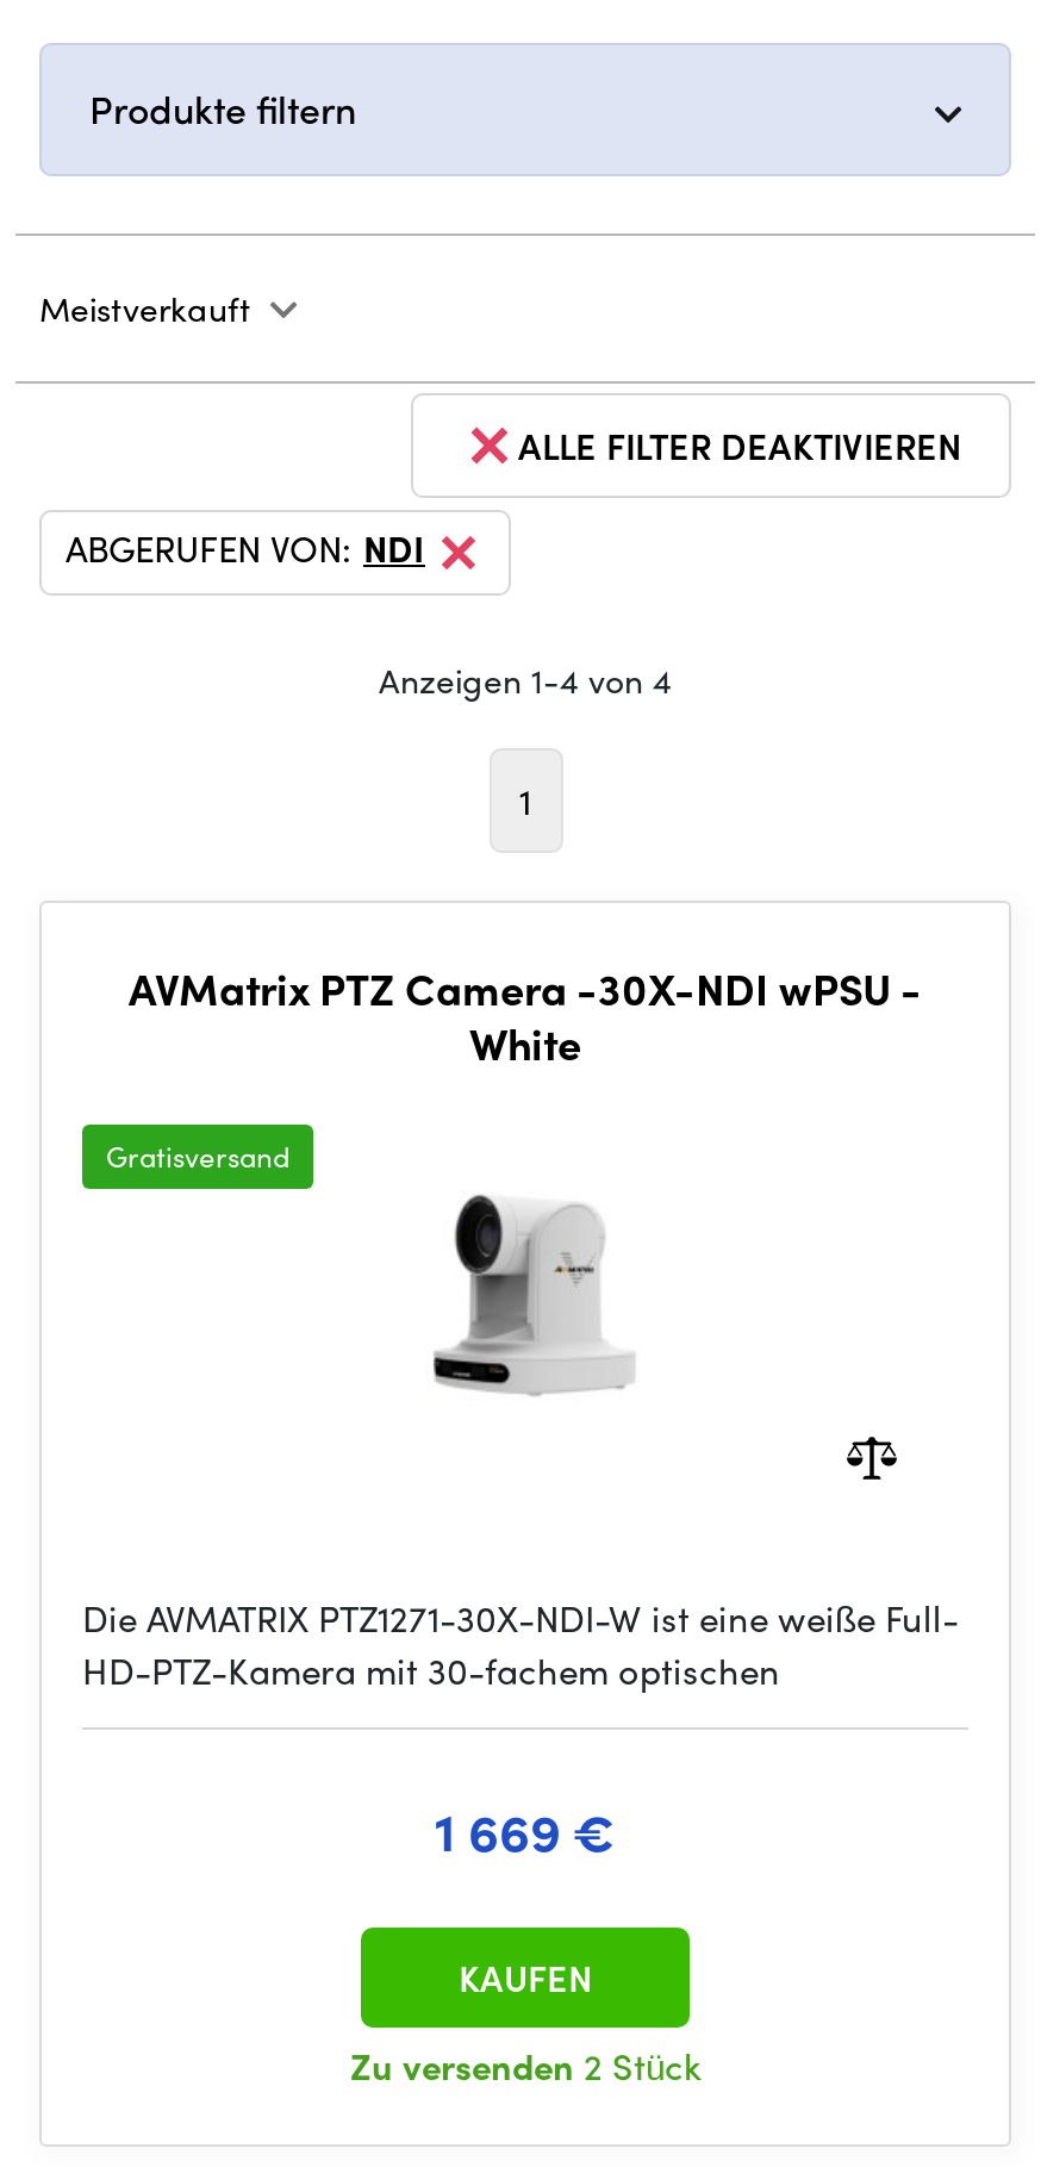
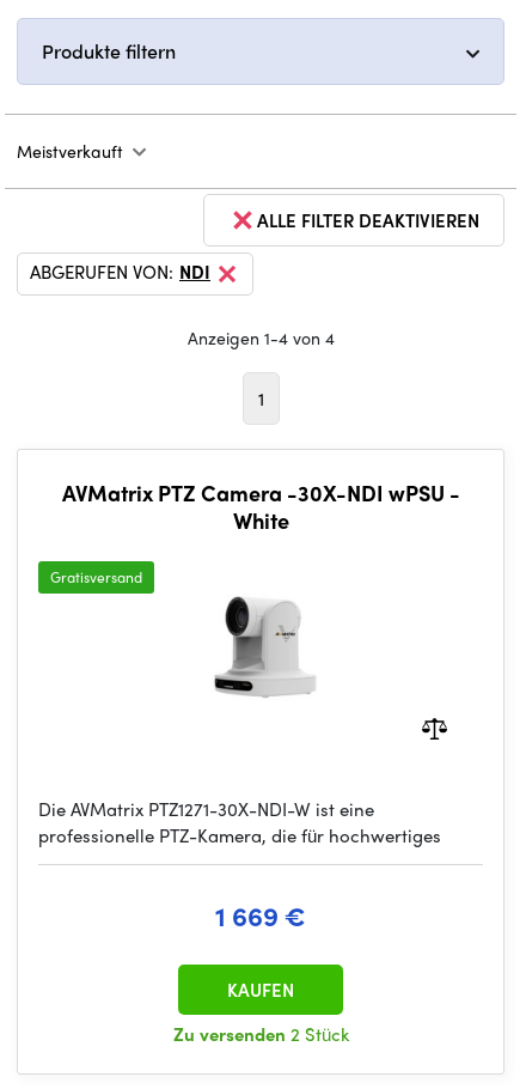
- Die AVMATRIX PTZ1271-30X-NDI-W ist eine weiße Full-
- HD-PTZ-Kamera mit 30-fachem optischen
+ Die AVMatrix PTZ1271-30X-NDI-W ist eine
+ professionelle PTZ-Kamera, die für hochwertiges
